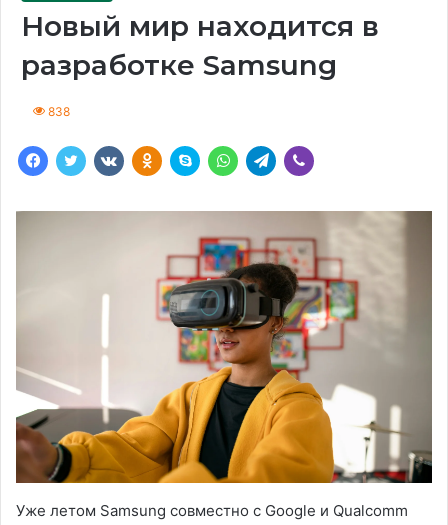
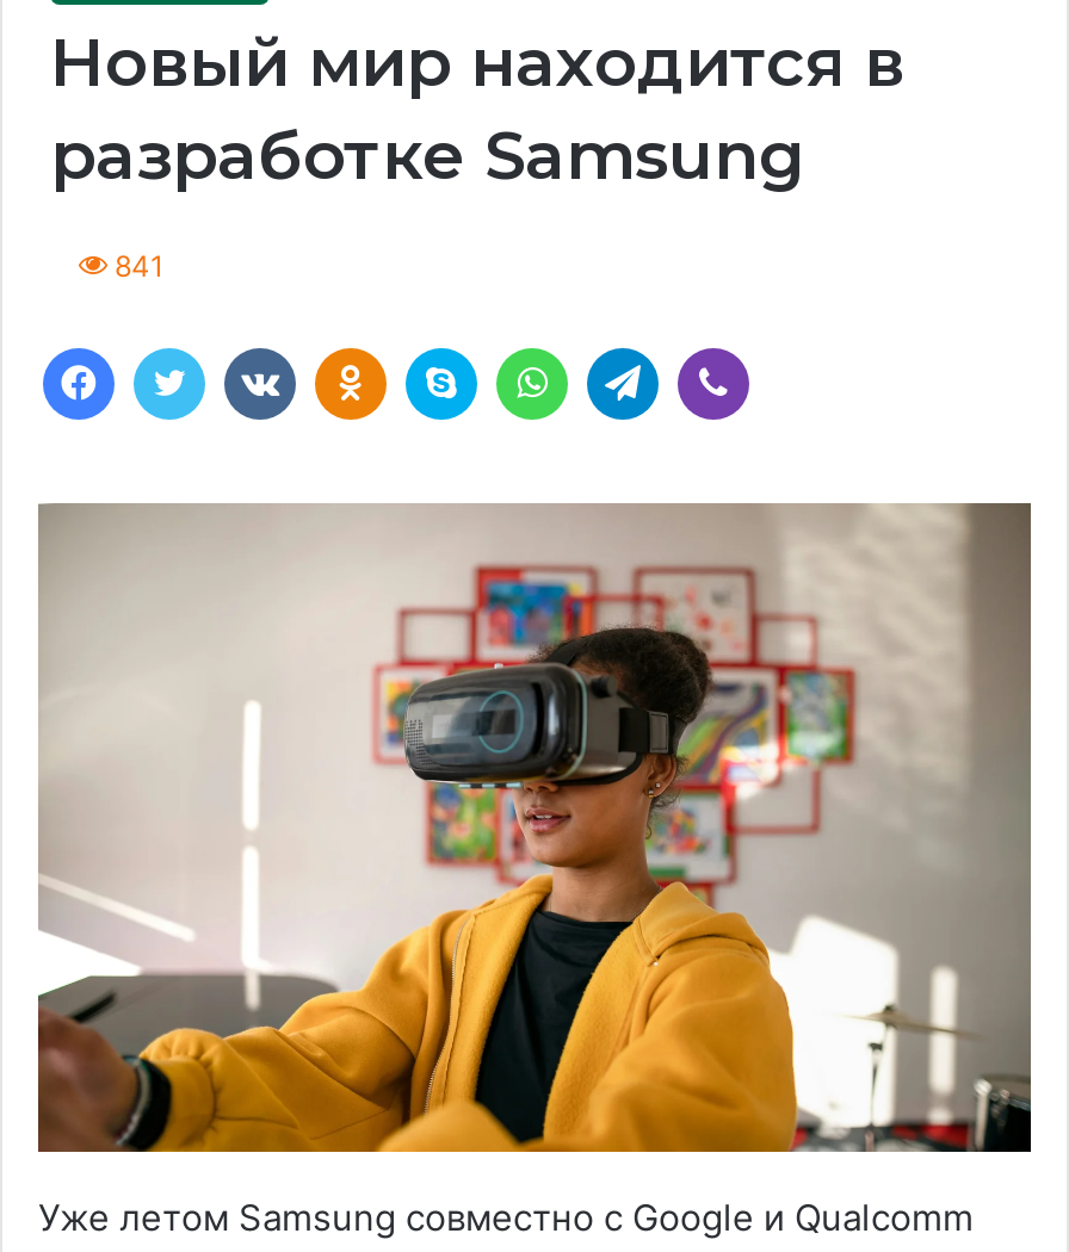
- 838
+ 841
